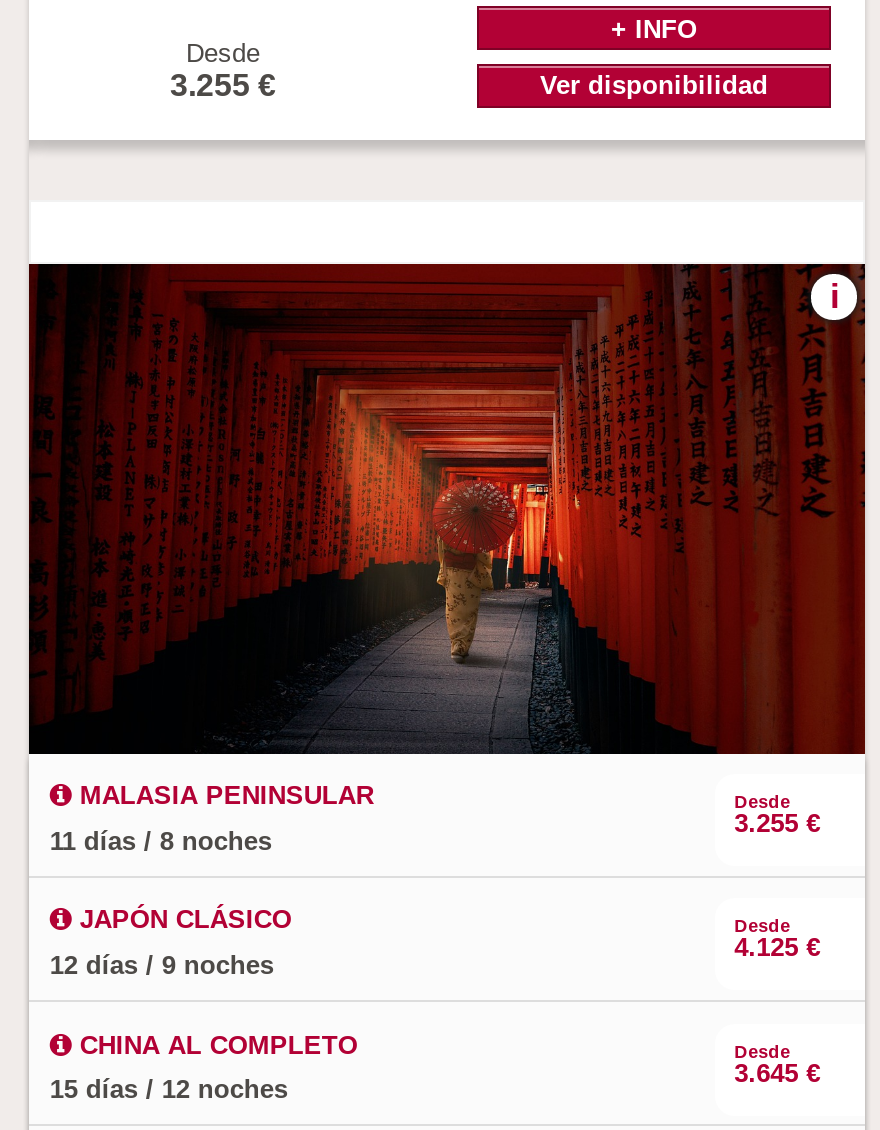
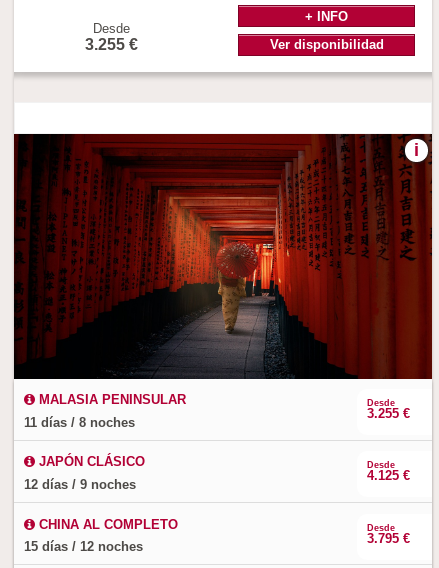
- 3.645 €
+ 3.795 €
